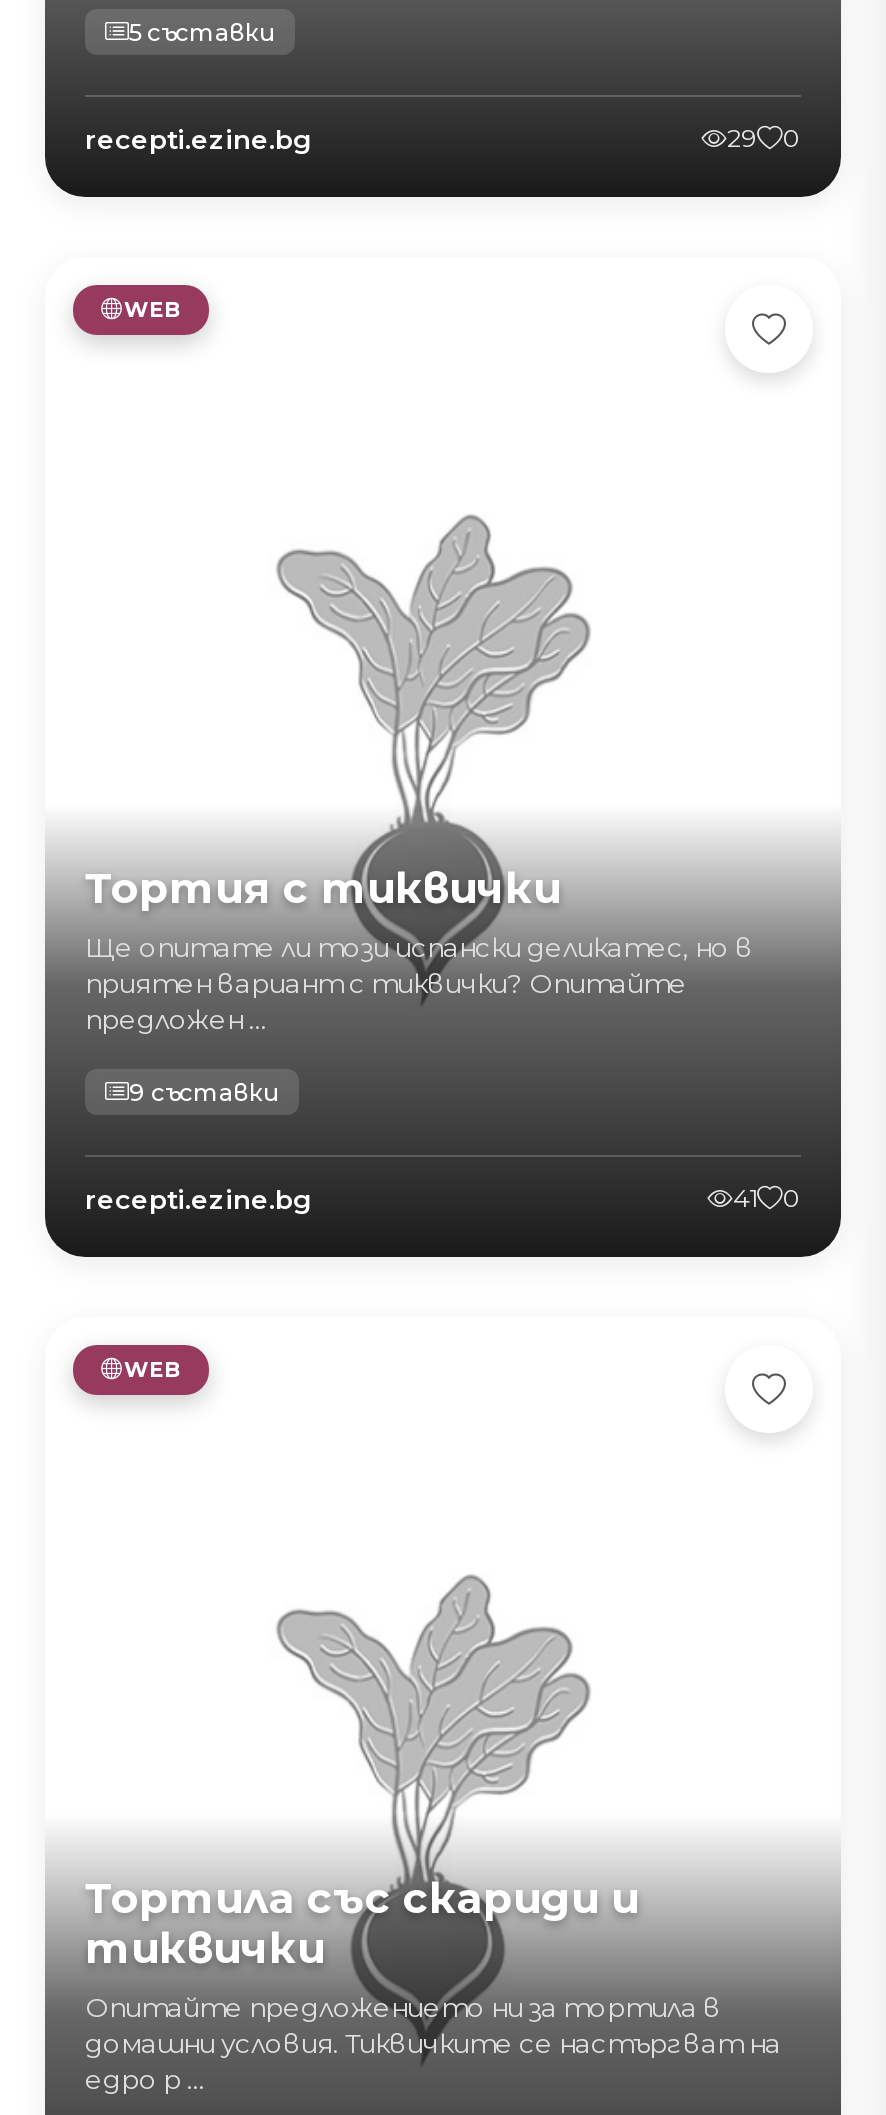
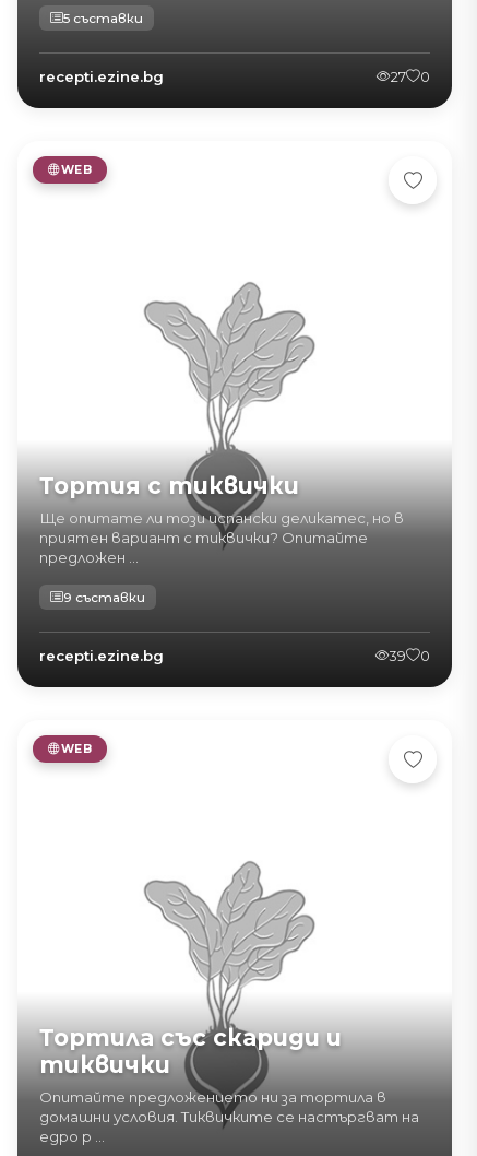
- 29 0
+ 27 0

- 41 0
+ 39 0
